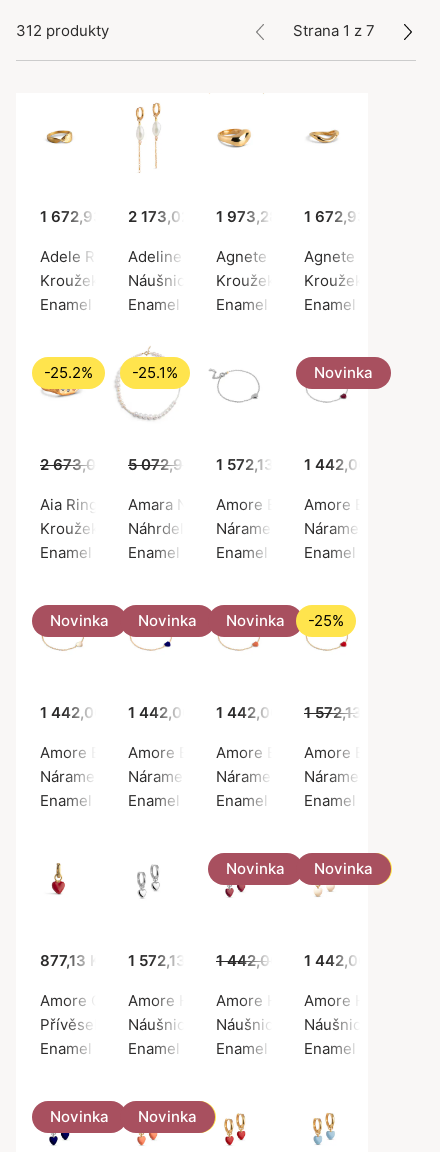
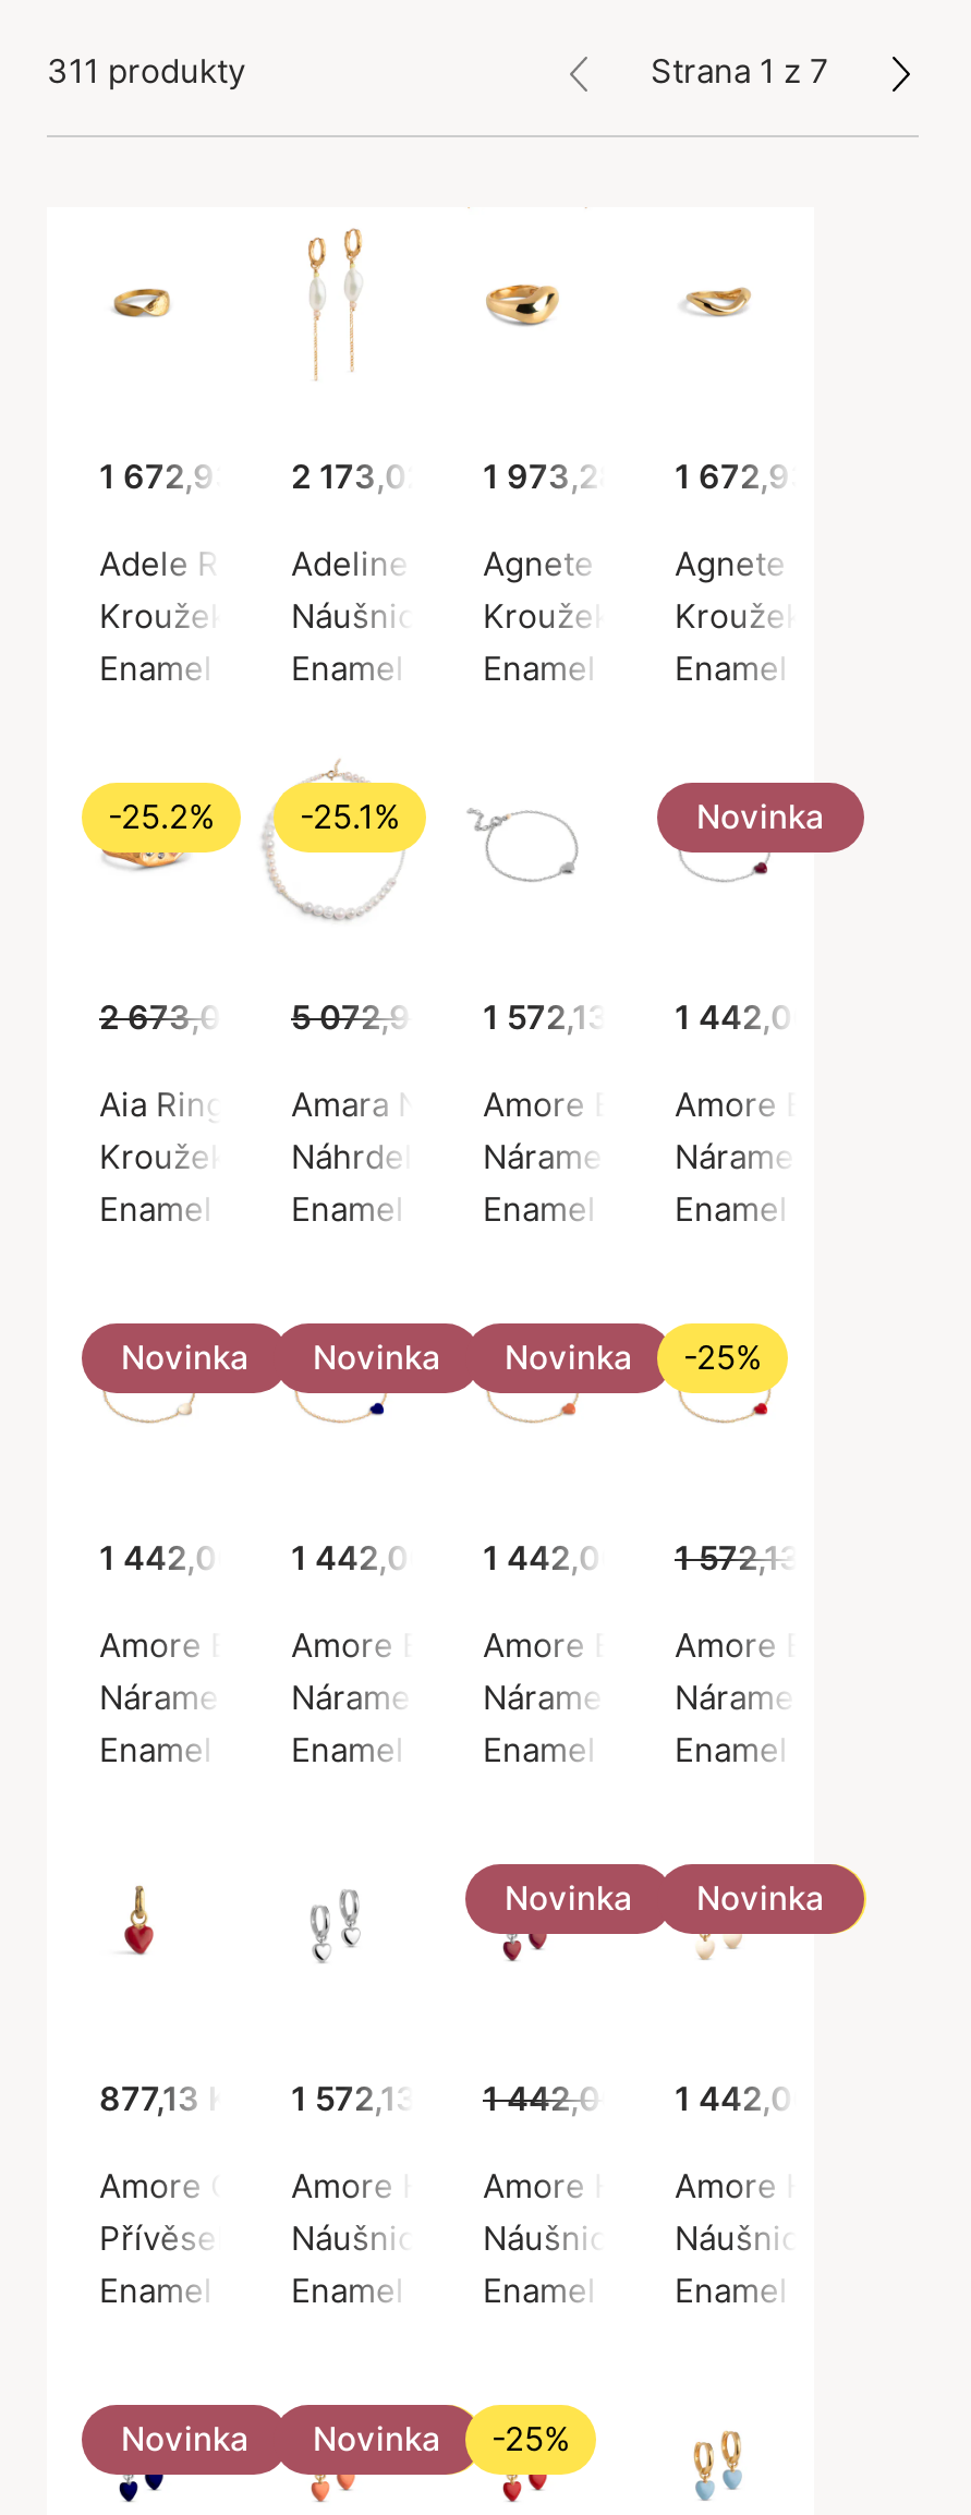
- 312 produkty
+ 311 produkty

+ -25%
